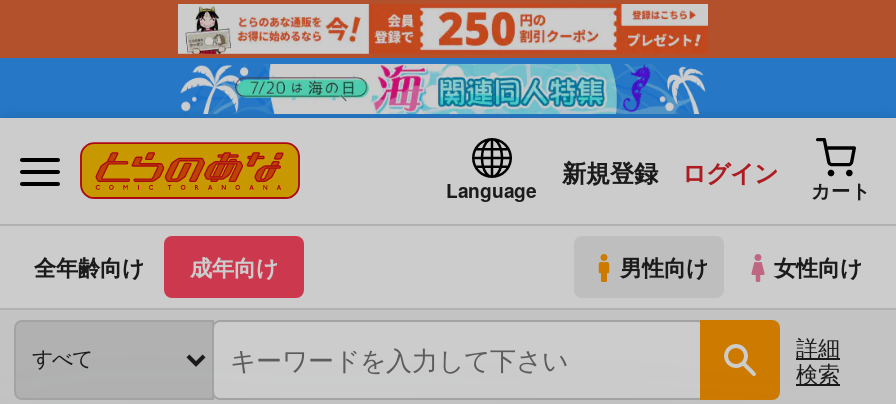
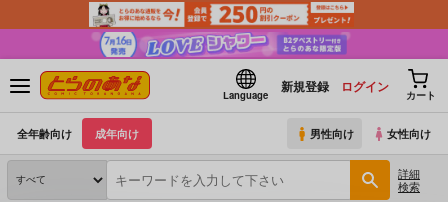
- [image]
+ [image]
